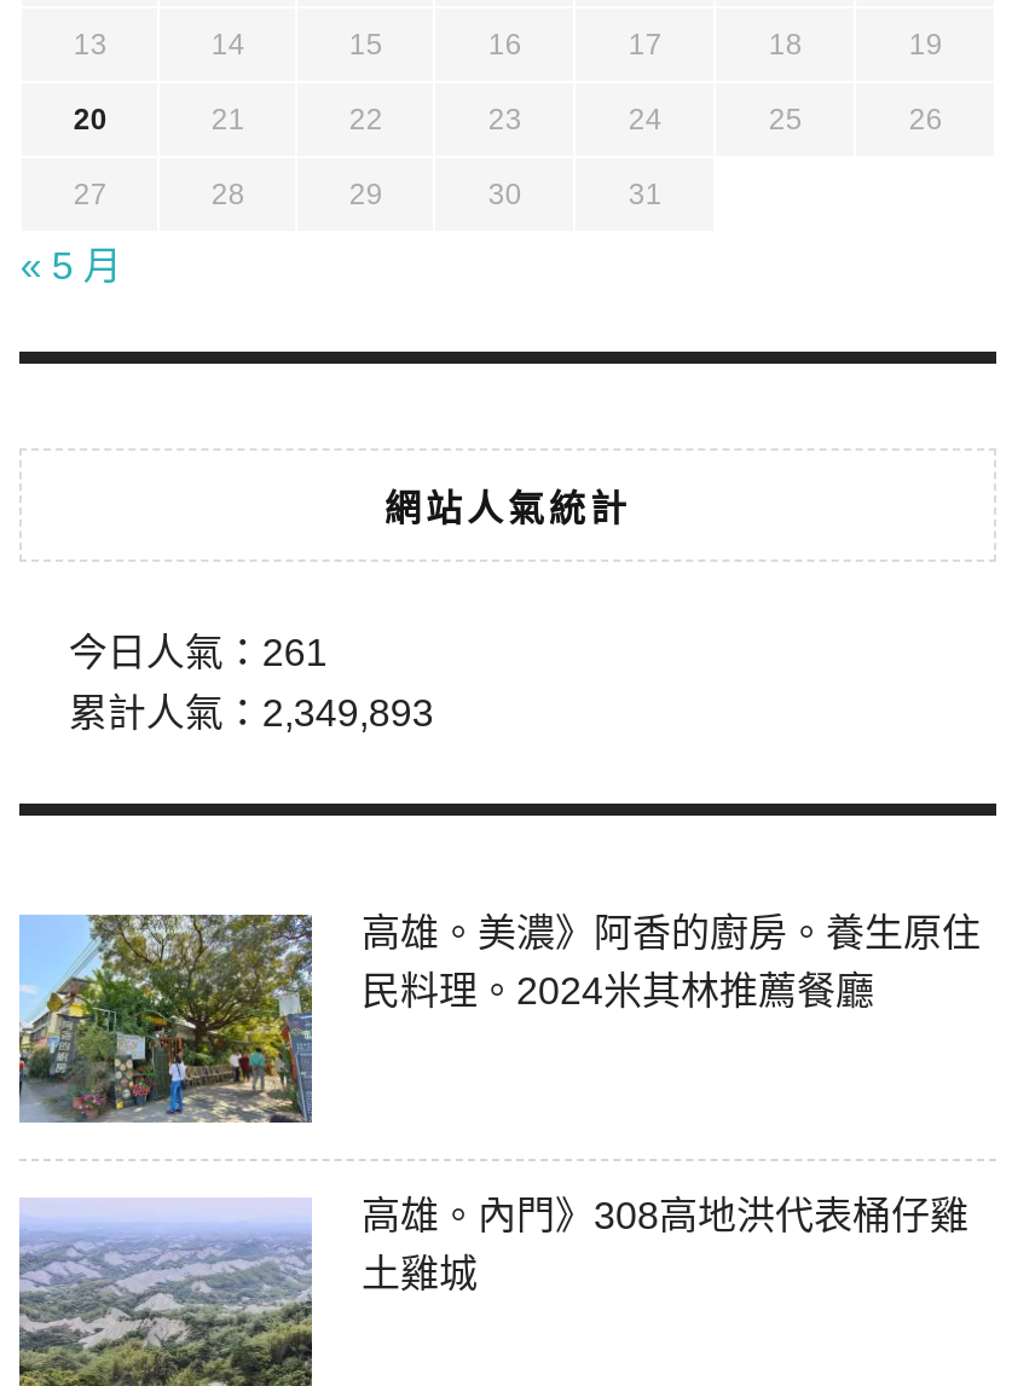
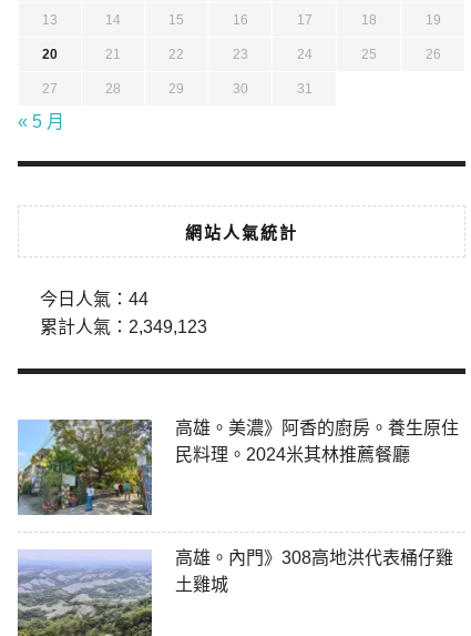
- 今日人氣：261
+ 今日人氣：44

- 累計人氣：2,349,893
+ 累計人氣：2,349,123
